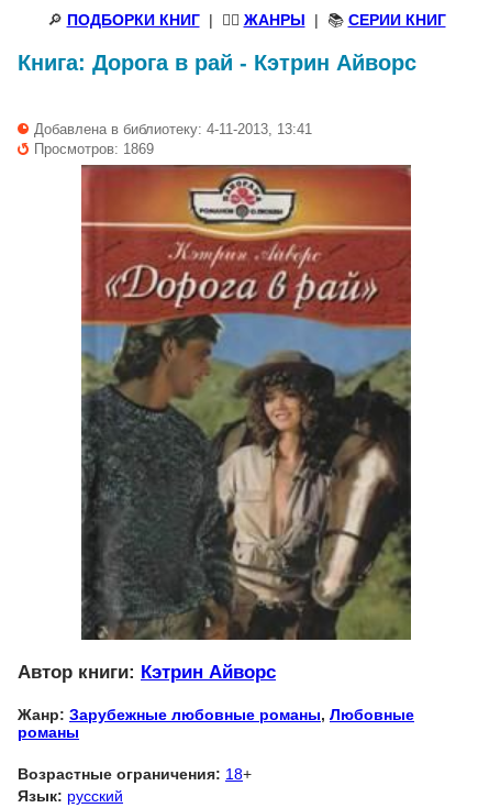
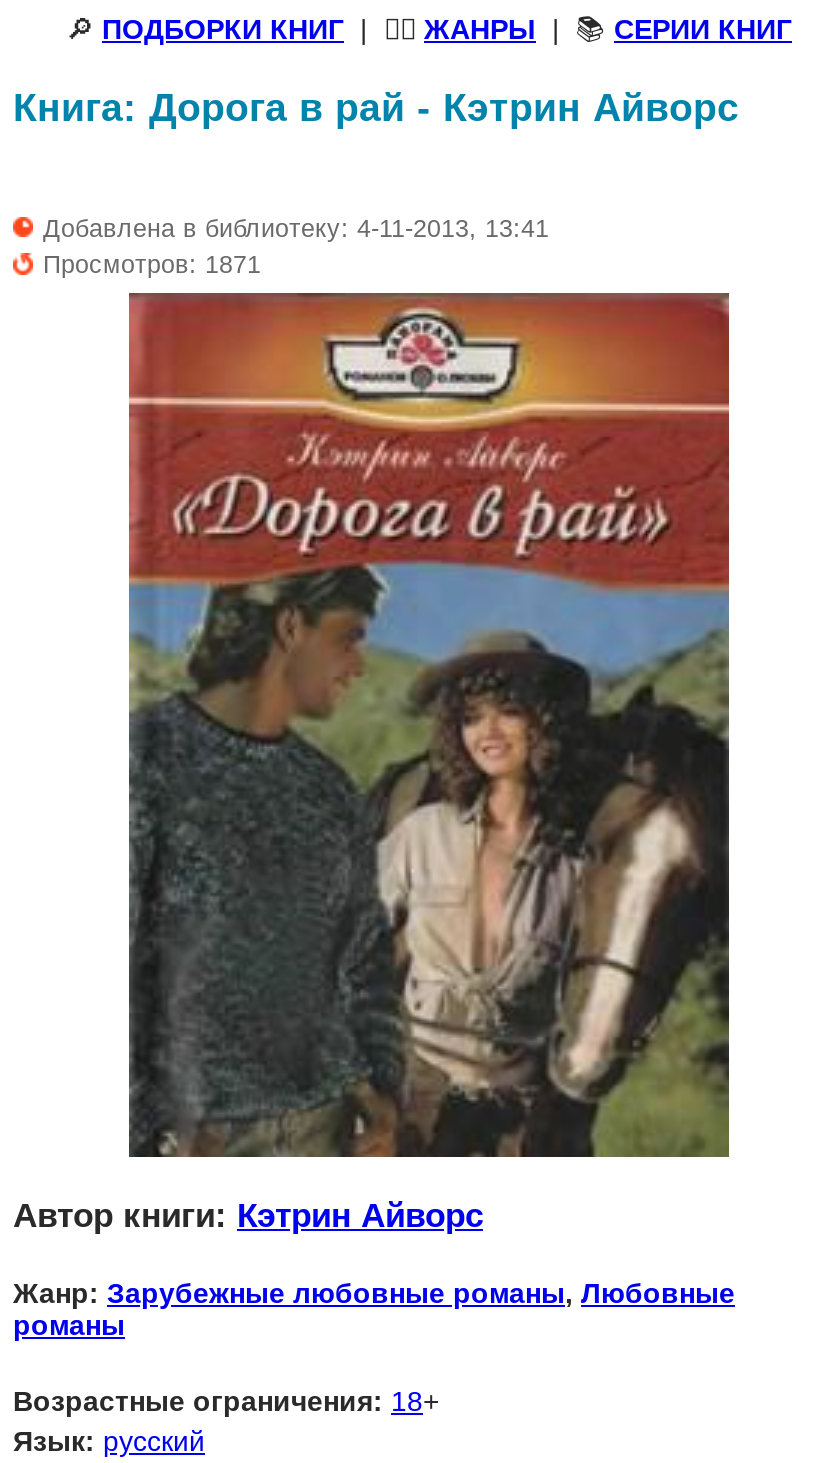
- Просмотров: 1869
+ Просмотров: 1871
